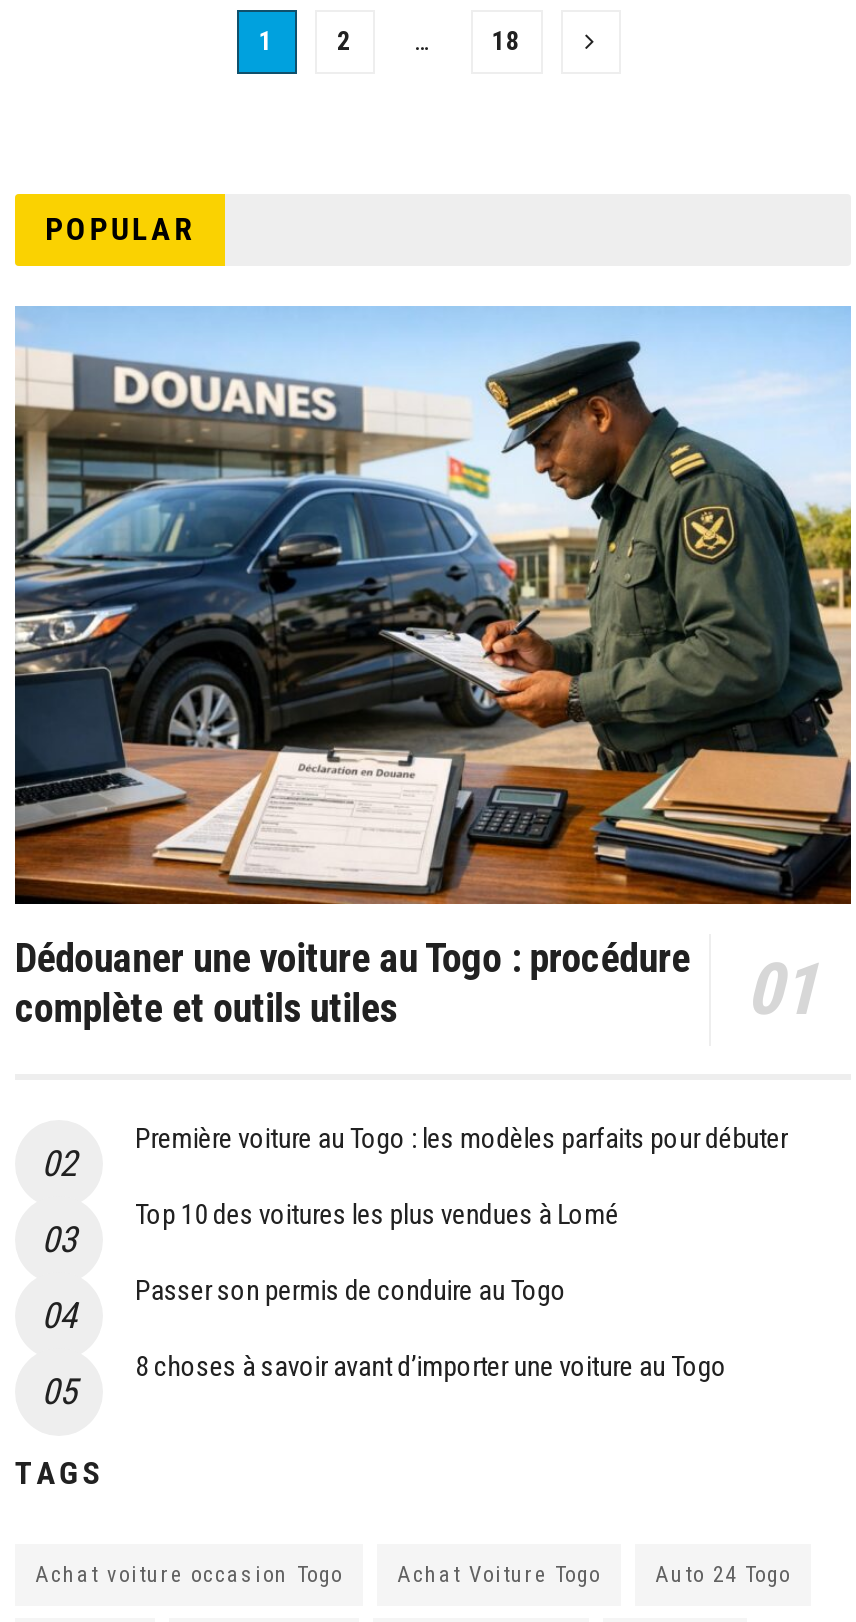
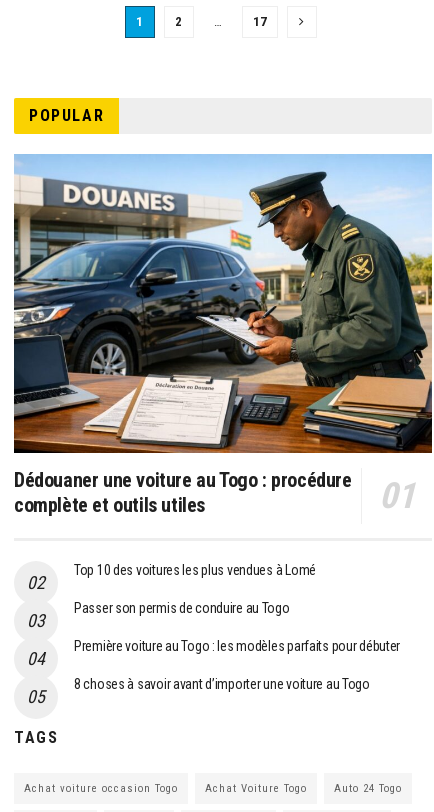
- 18
+ 17

moved down: Première voiture au Togo : les modèles parfaits pour débuter

moved up: Top 10 des voitures les plus vendues à Lomé | Passer son permis de conduire au Togo
